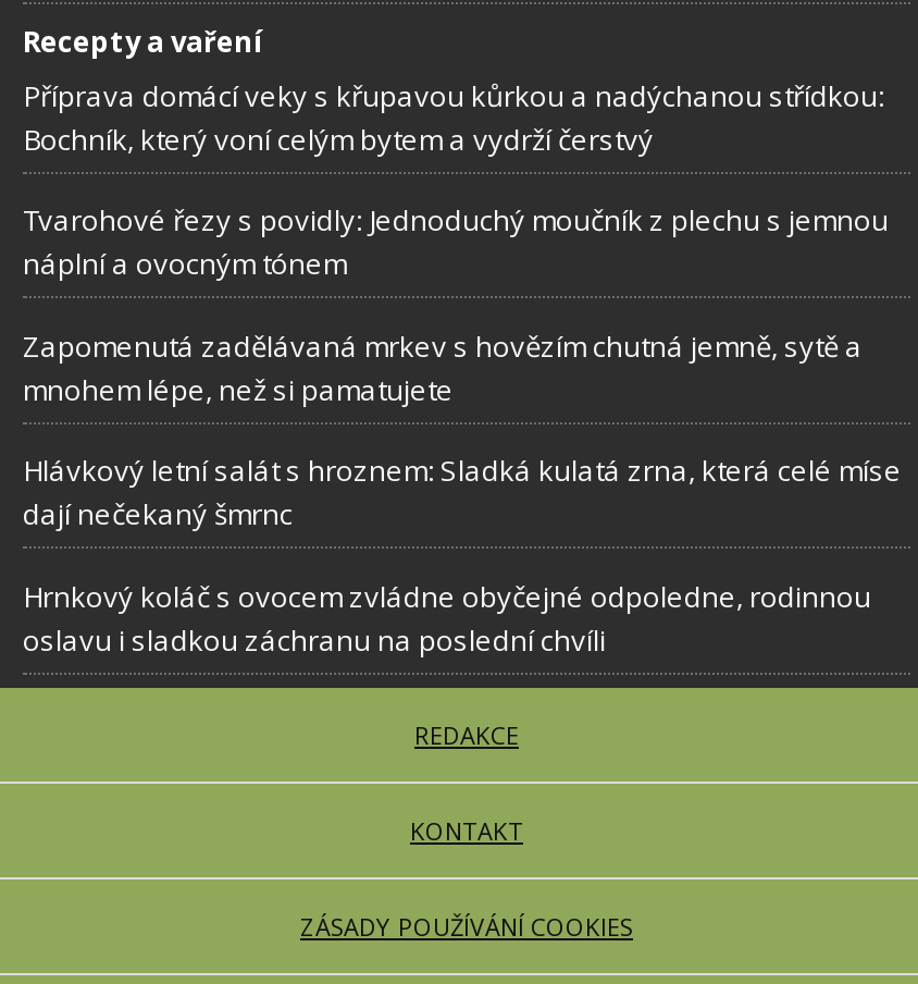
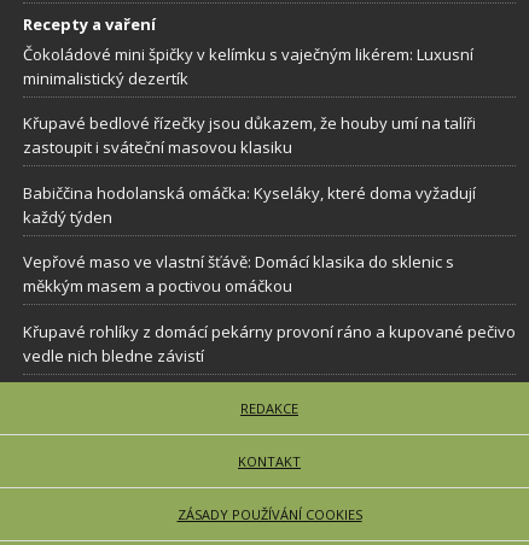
- Příprava domácí veky s křupavou kůrkou a nadýchanou střídkou:
- Bochník, který voní celým bytem a vydrží čerstvý
+ Čokoládové mini špičky v kelímku s vaječným likérem: Luxusní
+ minimalistický dezertík

- Tvarohové řezy s povidly: Jednoduchý moučník z plechu s jemnou
- náplní a ovocným tónem
+ Křupavé bedlové řízečky jsou důkazem, že houby umí na talíři
+ zastoupit i sváteční masovou klasiku

- Zapomenutá zadělávaná mrkev s hovězím chutná jemně, sytě a
- mnohem lépe, než si pamatujete
+ Babiččina hodolanská omáčka: Kyseláky, které doma vyžadují
+ každý týden

- Hlávkový letní salát s hroznem: Sladká kulatá zrna, která celé míse
- dají nečekaný šmrnc
+ Vepřové maso ve vlastní šťávě: Domácí klasika do sklenic s
+ měkkým masem a poctivou omáčkou

- Hrnkový koláč s ovocem zvládne obyčejné odpoledne, rodinnou
- oslavu i sladkou záchranu na poslední chvíli
+ Křupavé rohlíky z domácí pekárny provoní ráno a kupované pečivo
+ vedle nich bledne závistí
